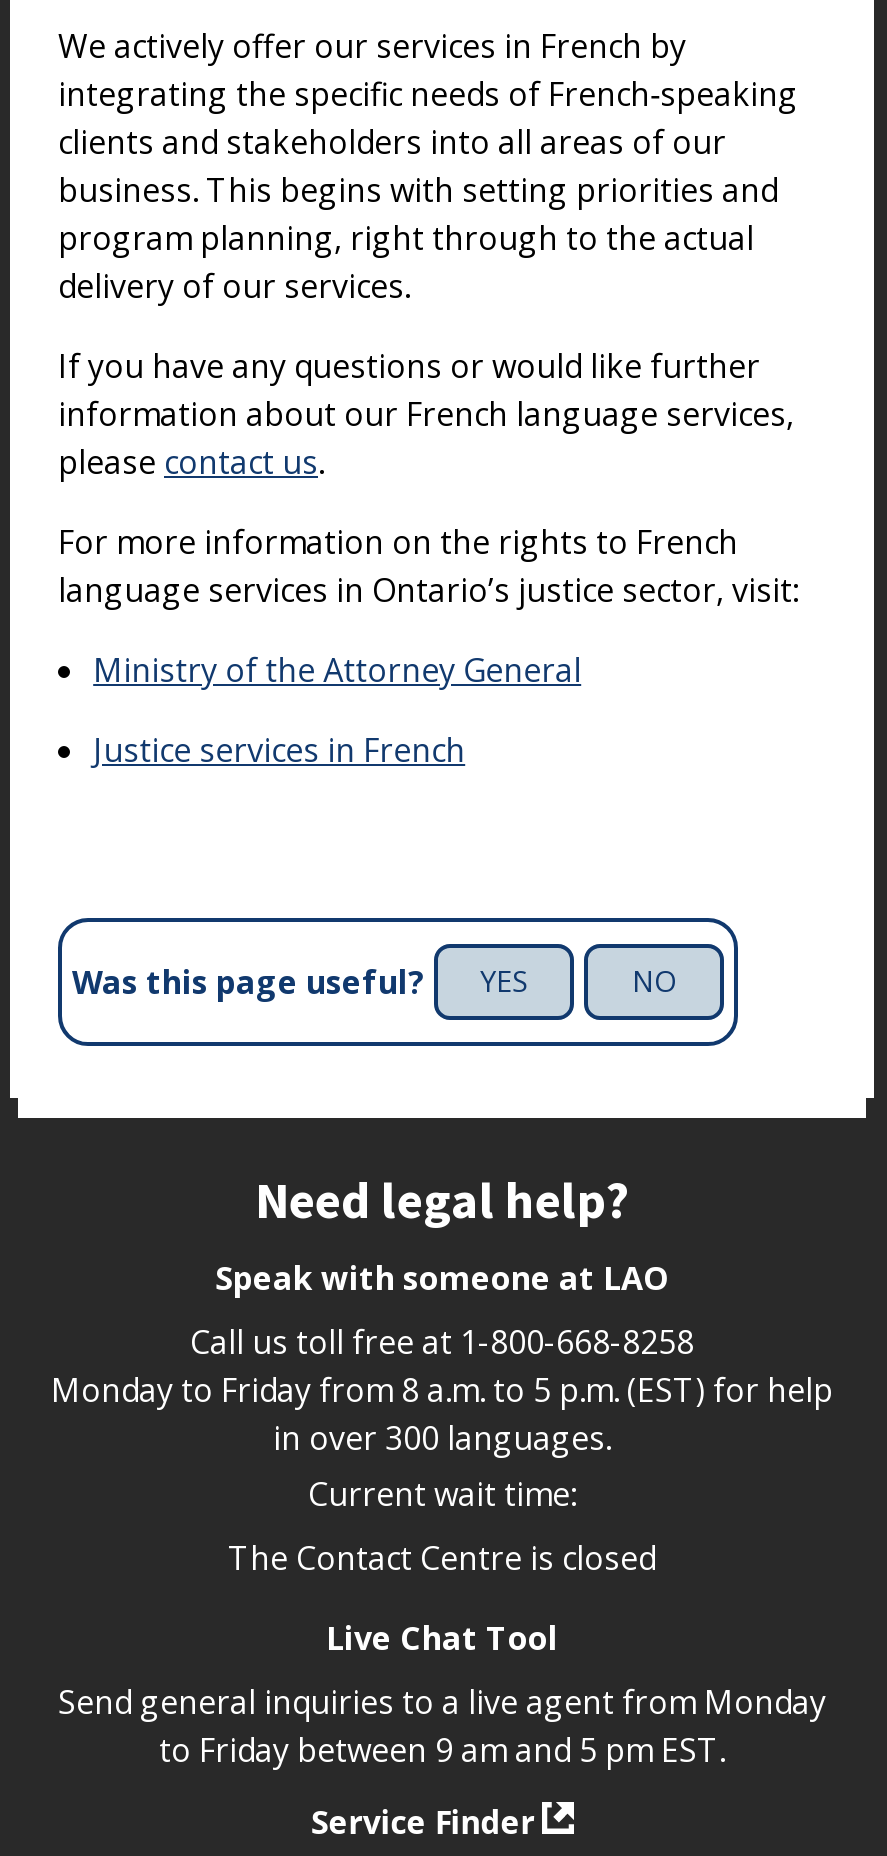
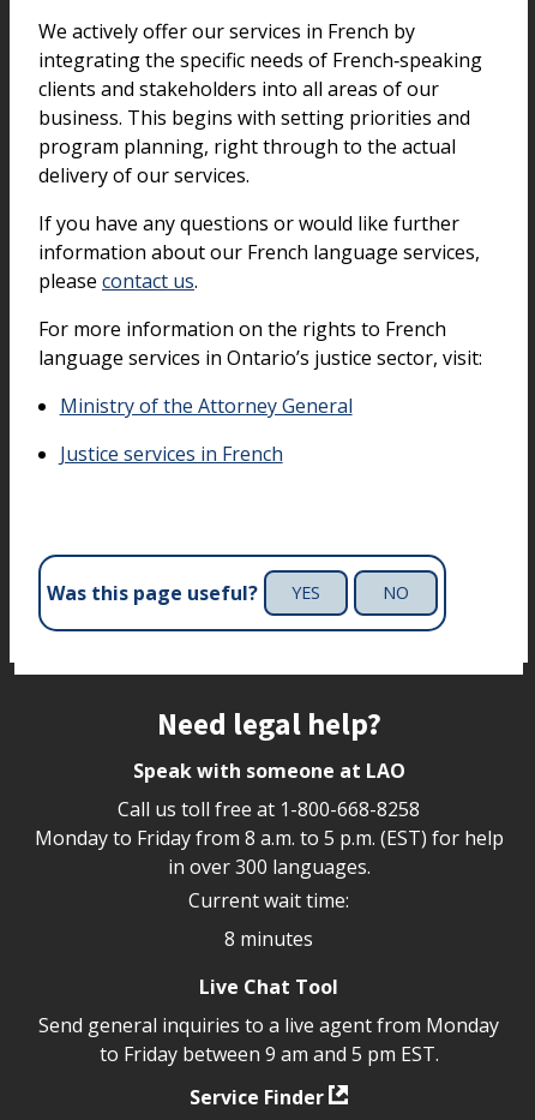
- The Contact Centre is closed
+ 8 minutes
